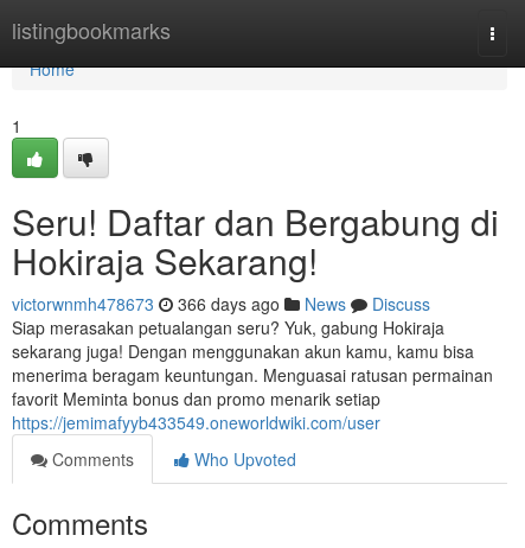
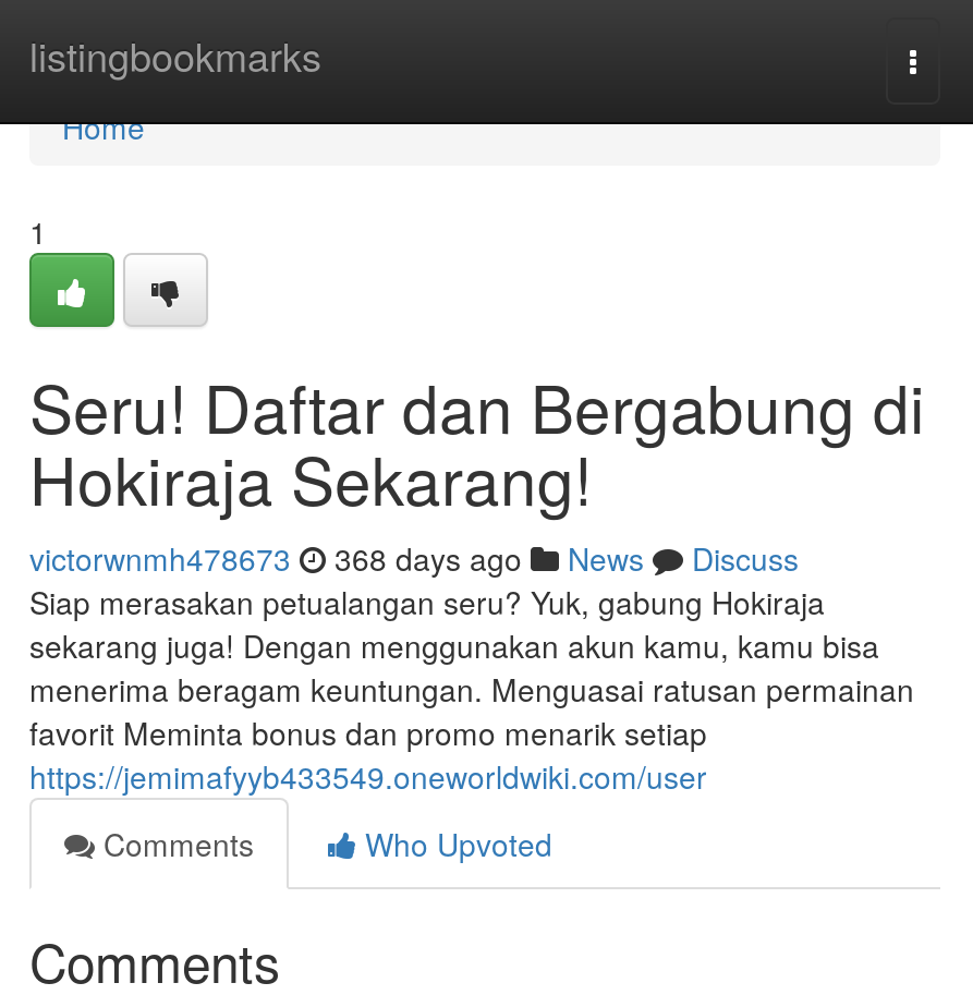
- victorwnmh478673 366 days ago News Discuss
+ victorwnmh478673 368 days ago News Discuss
